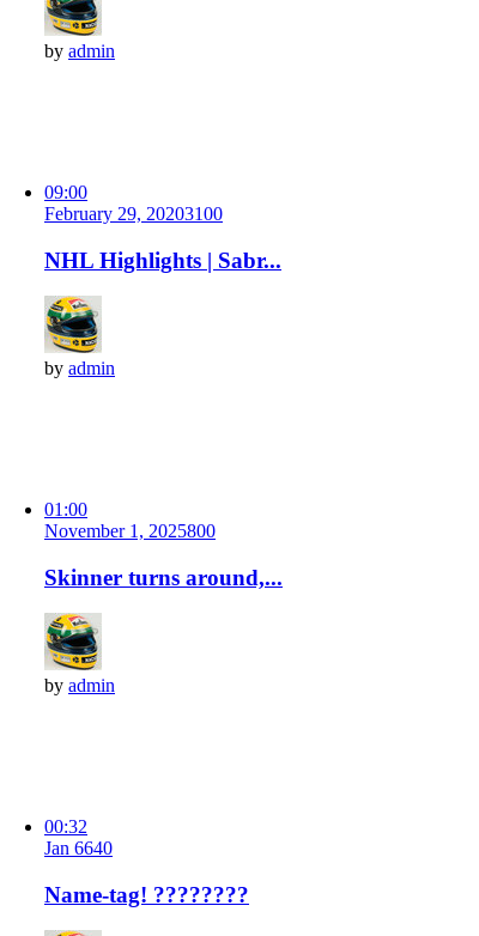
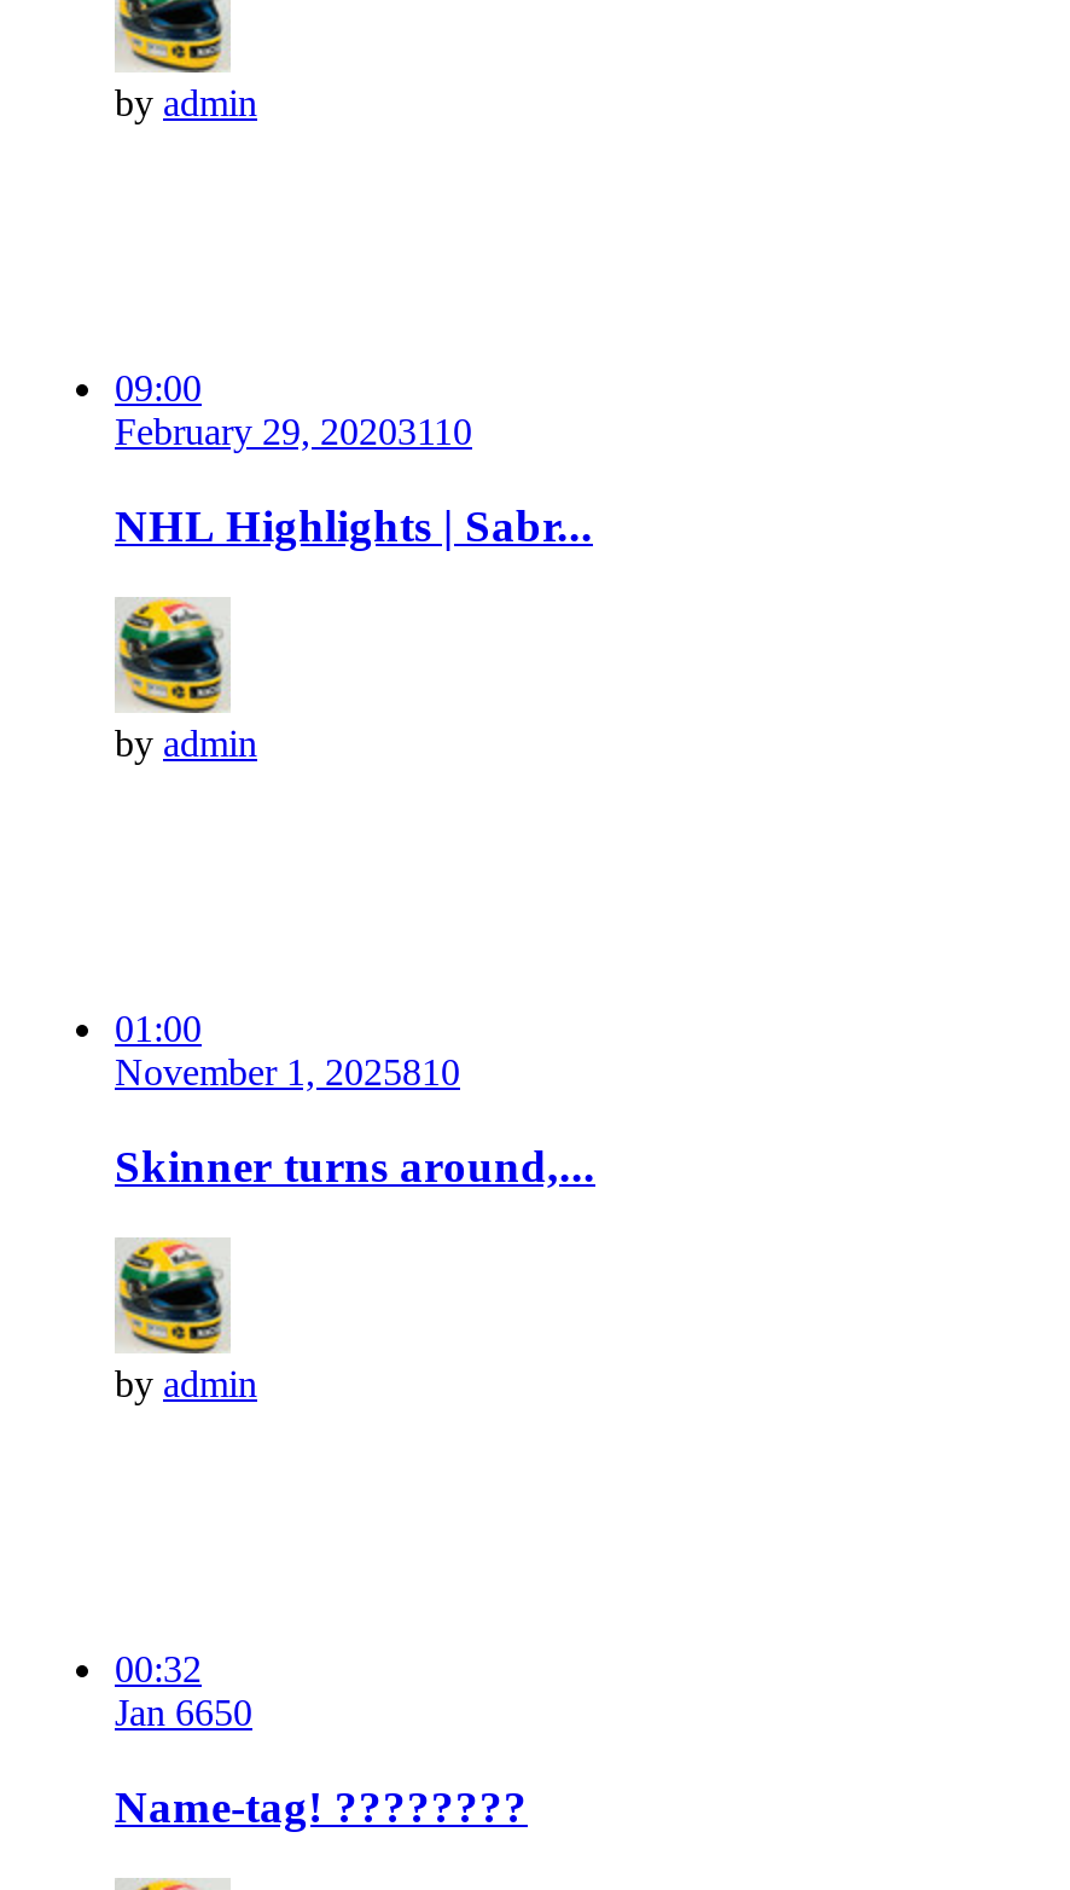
- February 29, 2020310 0
+ February 29, 2020311 0

- November 1, 202580 0
+ November 1, 202581 0

- Jan 6640
+ Jan 6650
